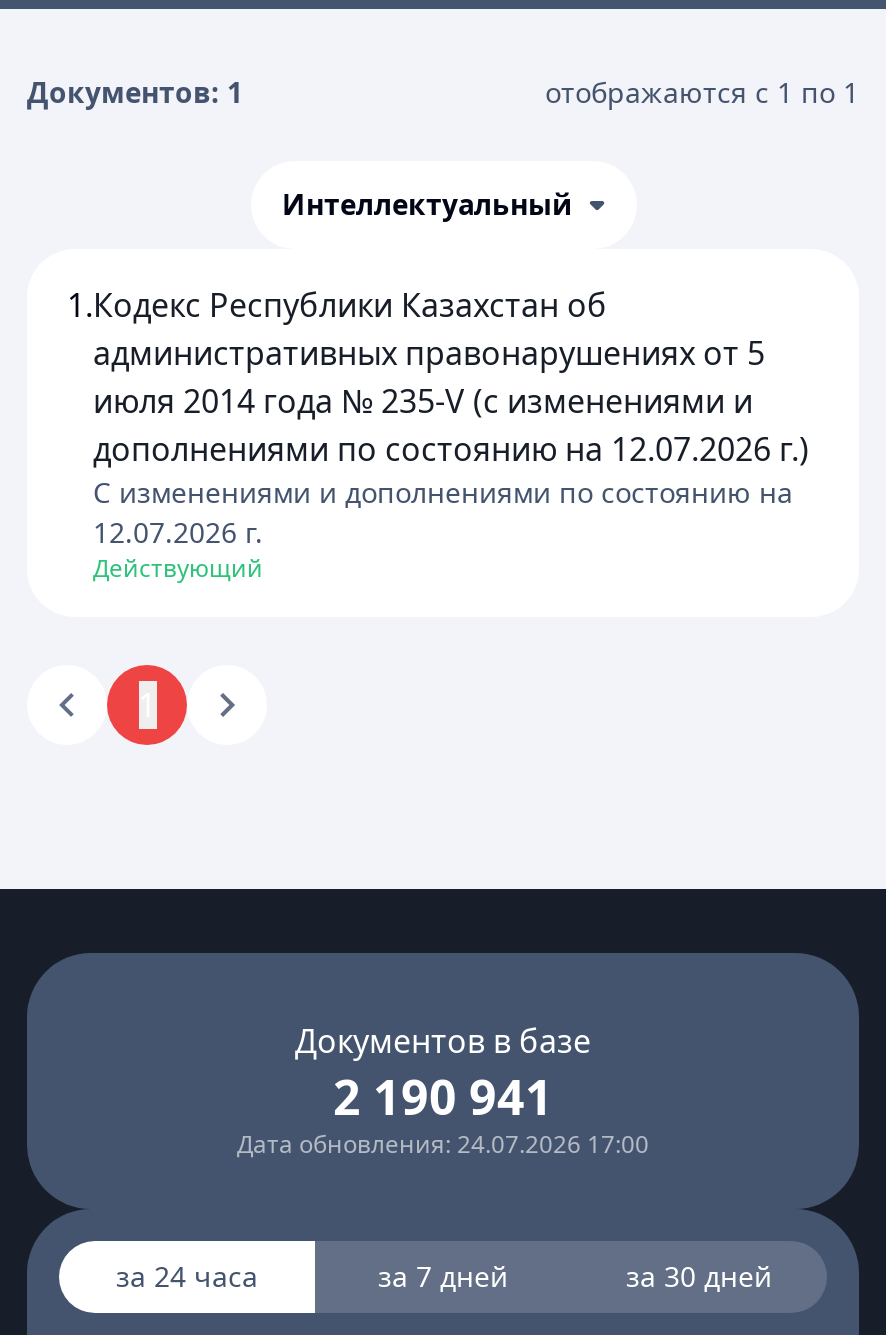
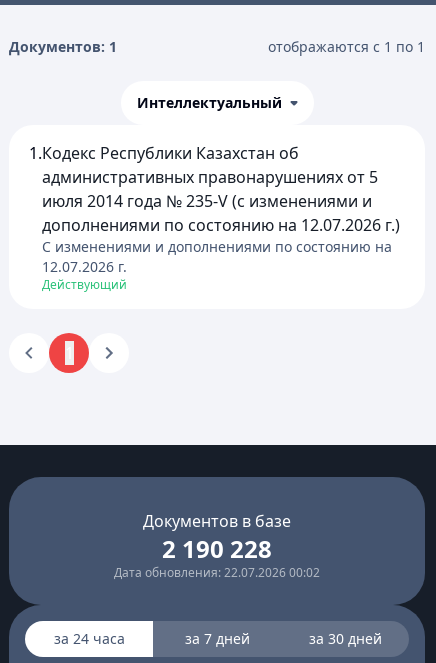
- 2 190 941
+ 2 190 228

- Дата обновления: 24.07.2026 17:00
+ Дата обновления: 22.07.2026 00:02
